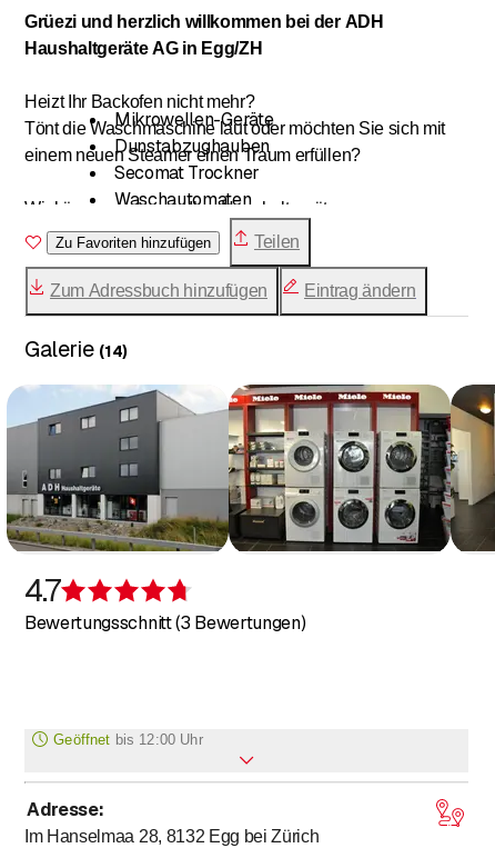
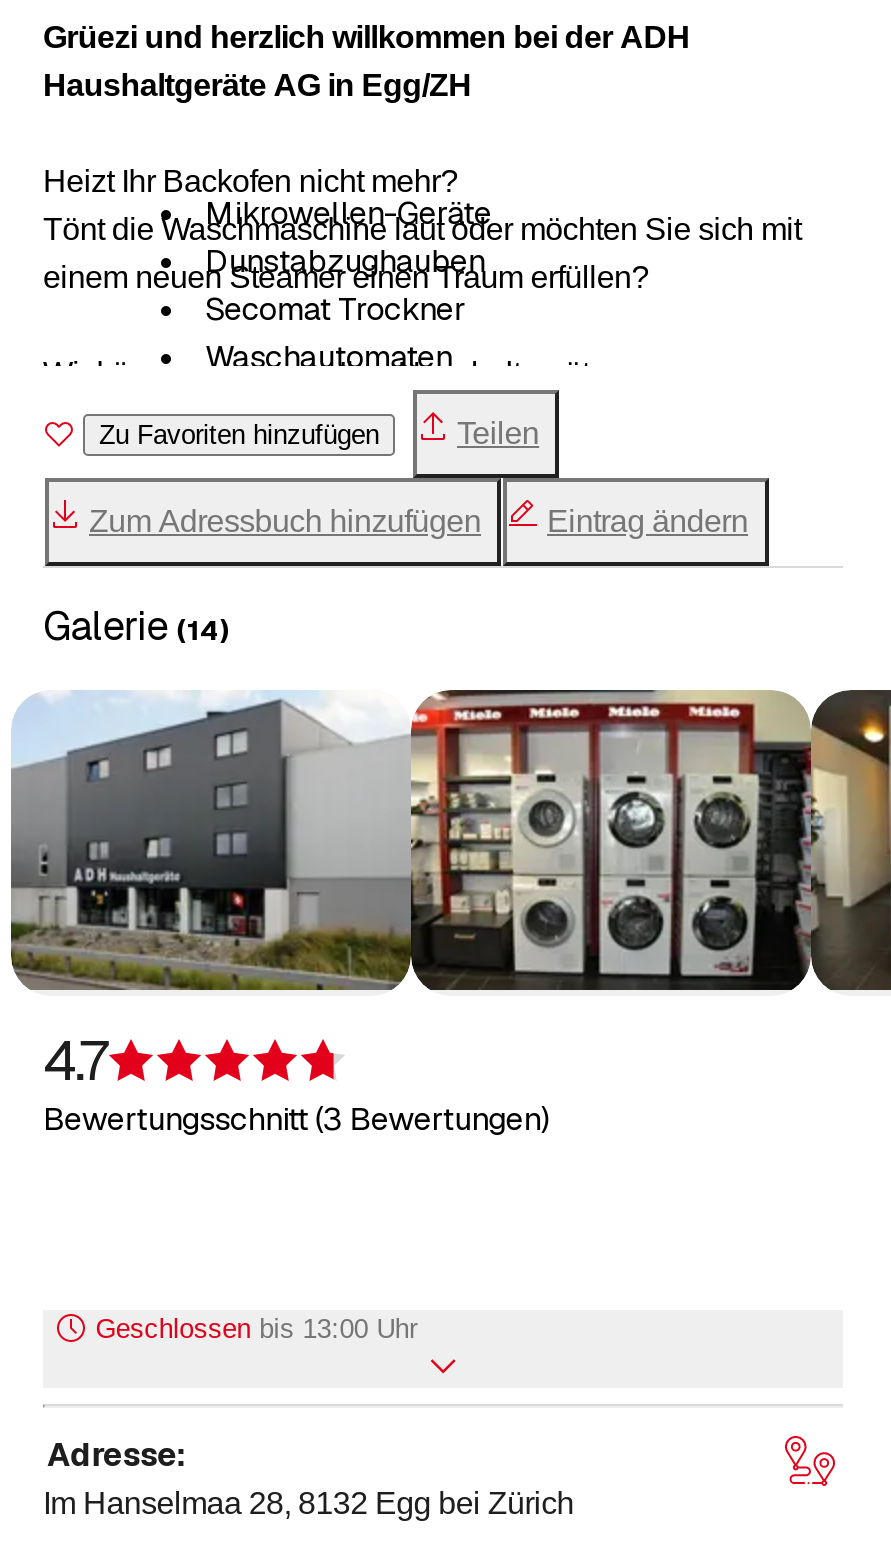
- Geöffnet bis 12:00 Uhr
+ Geschlossen bis 13:00 Uhr
